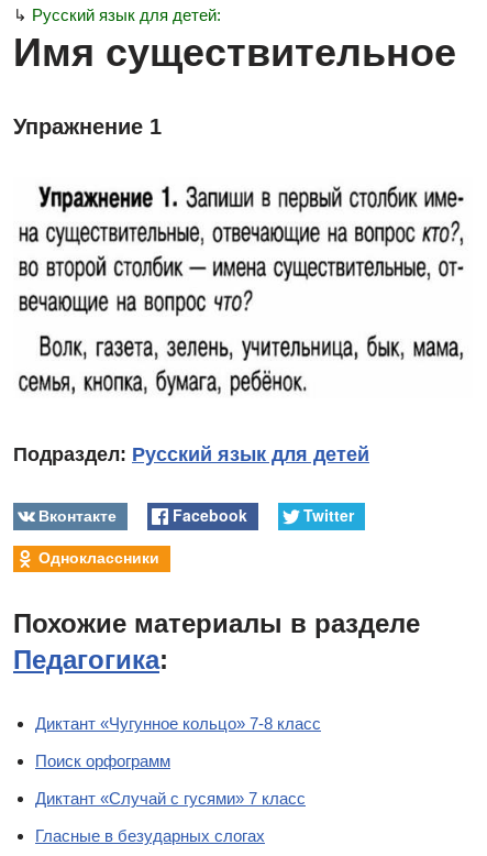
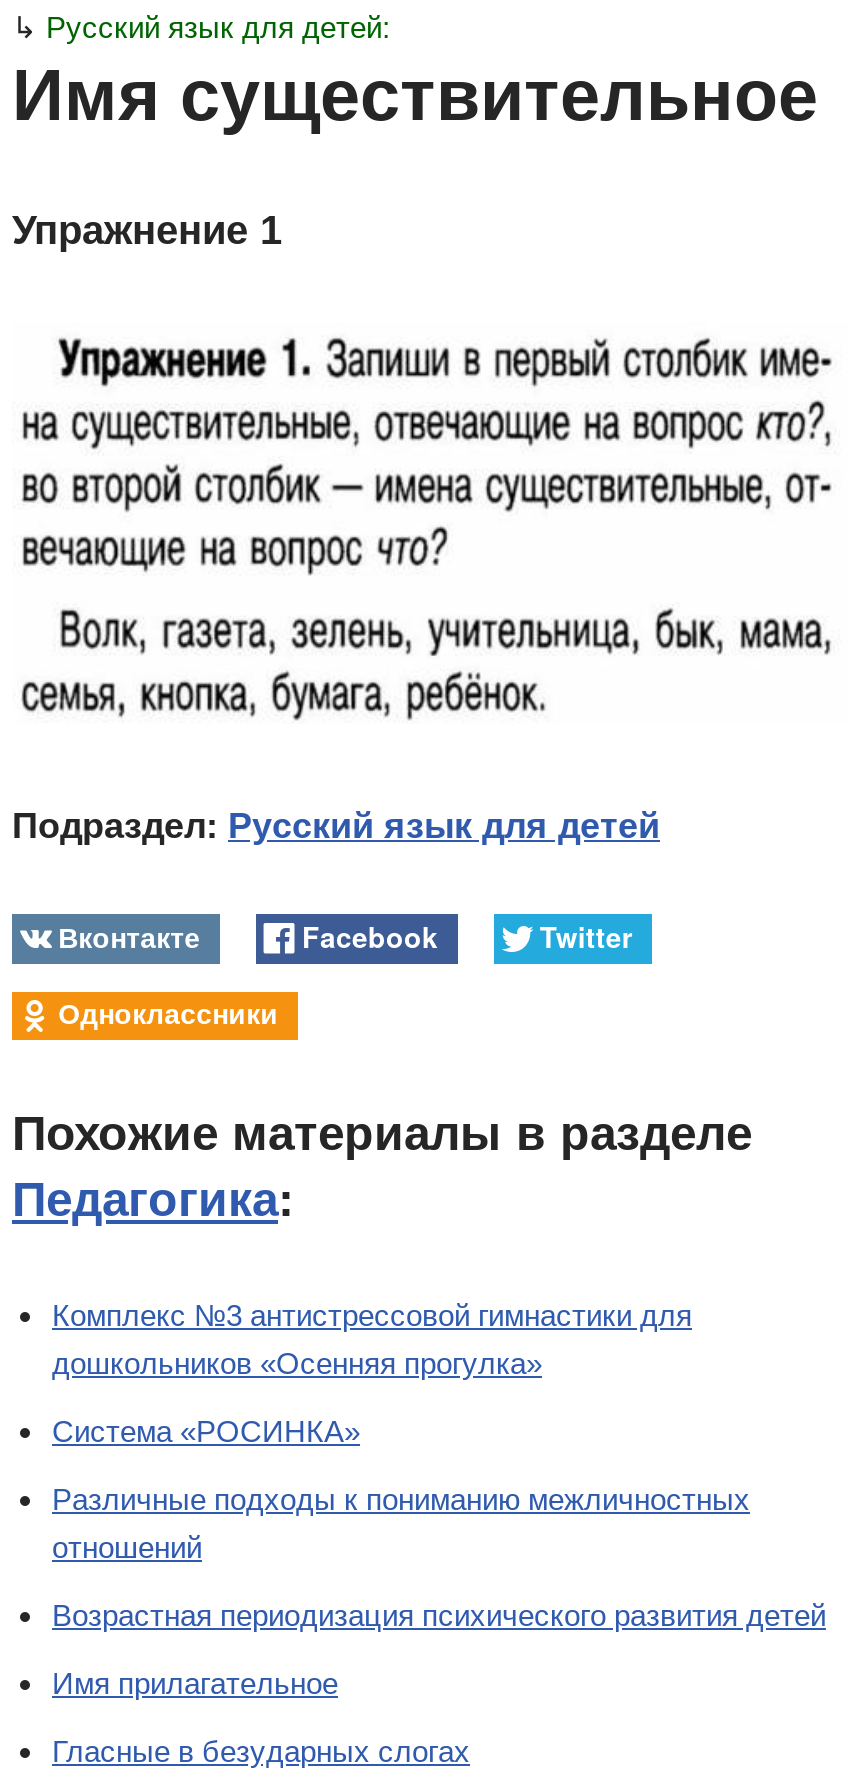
- Диктант «Чугунное кольцо» 7-8 класс
- Поиск орфограмм
- Диктант «Случай с гусями» 7 класс
+ Комплекс №3 антистрессовой гимнастики для
+ дошкольников «Осенняя прогулка»
+ Система «РОСИНКА»
+ Различные подходы к пониманию межличностных
+ отношений
+ Возрастная периодизация психического развития детей
+ Имя прилагательное
